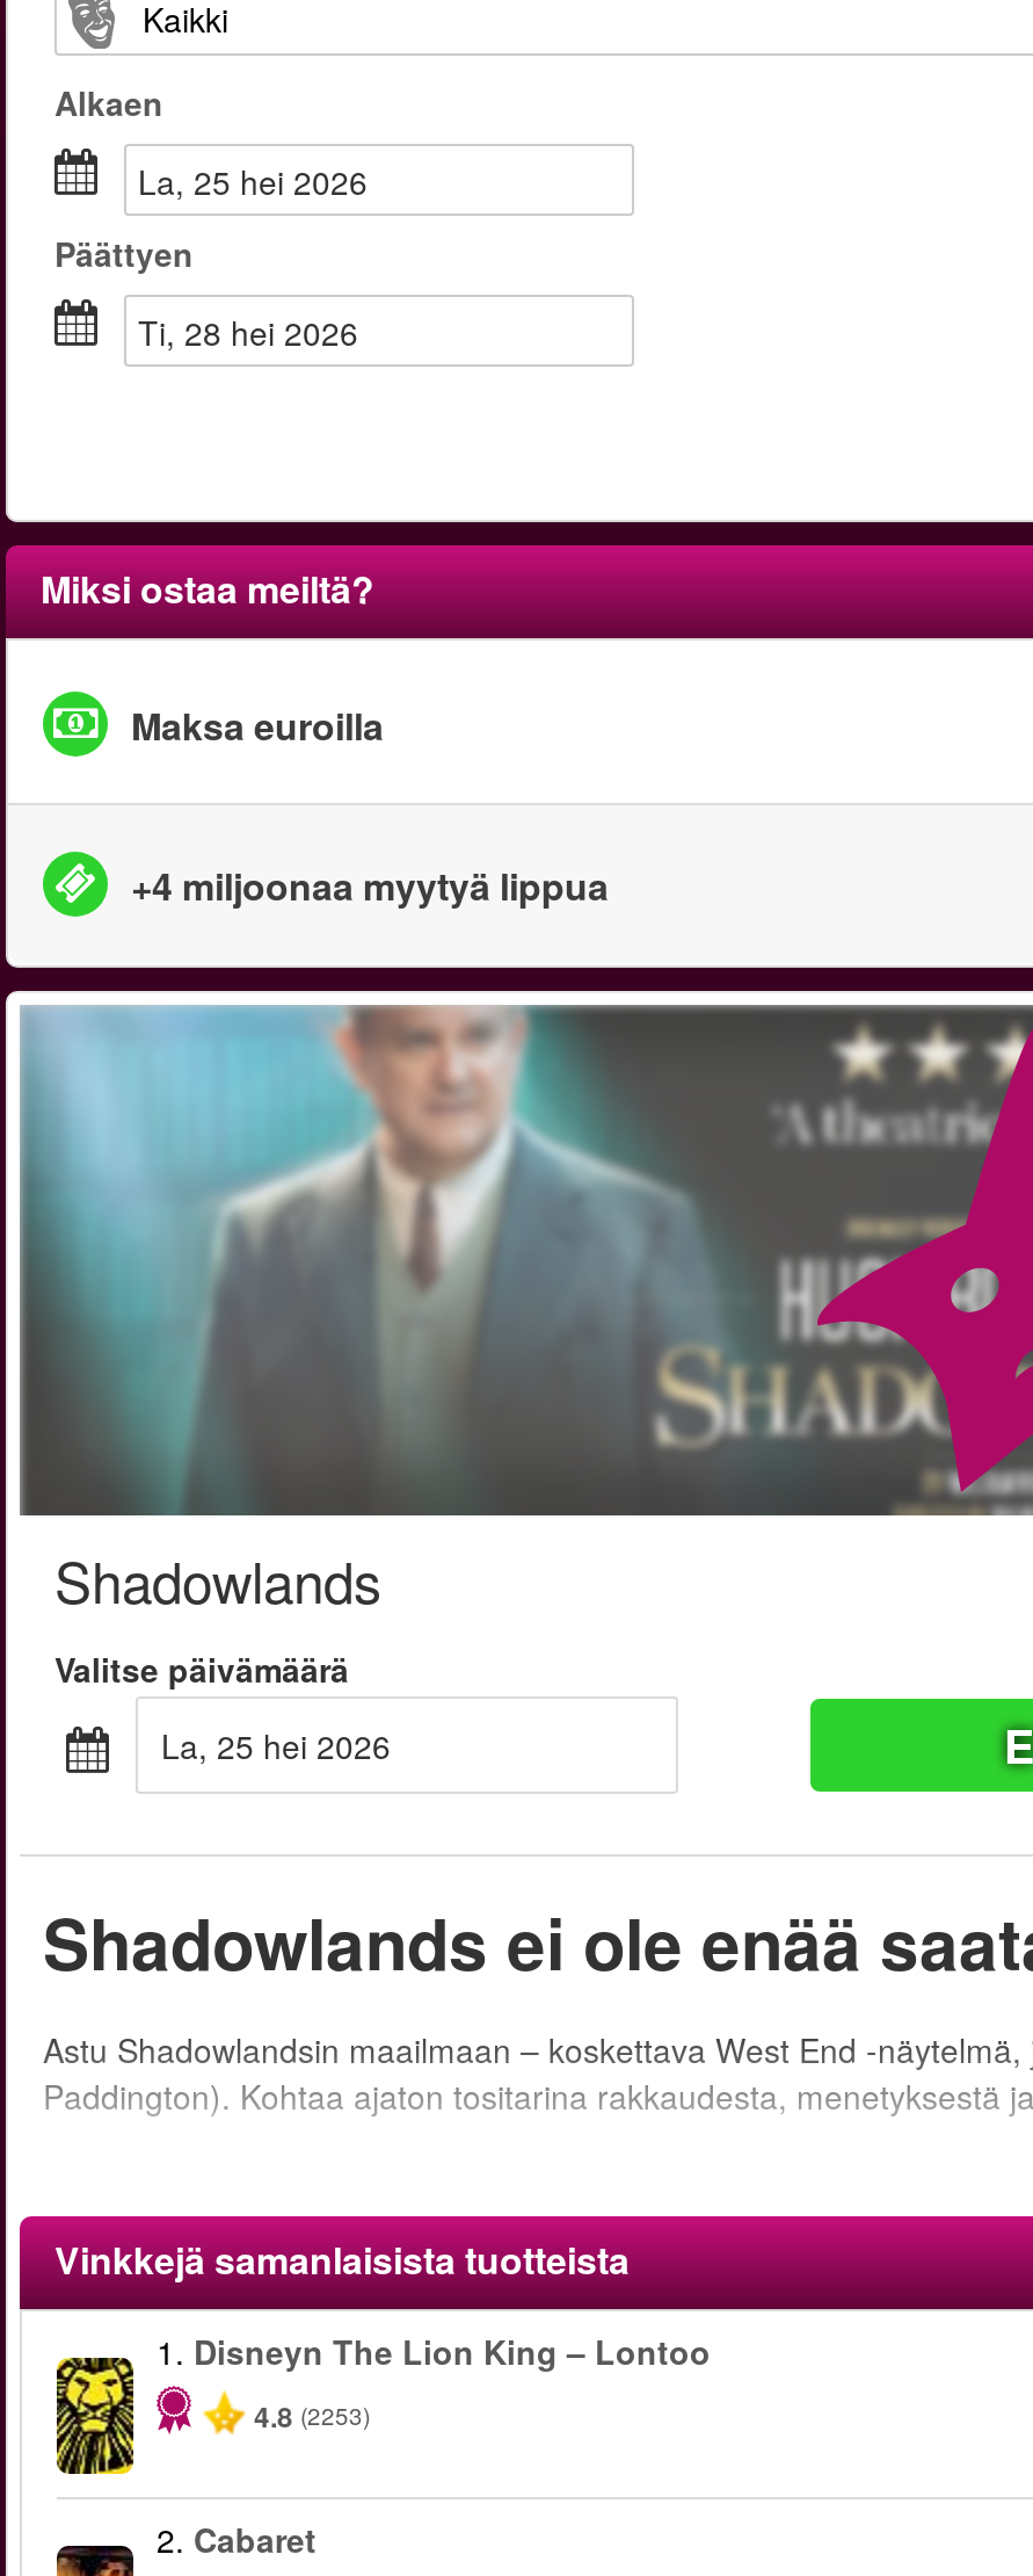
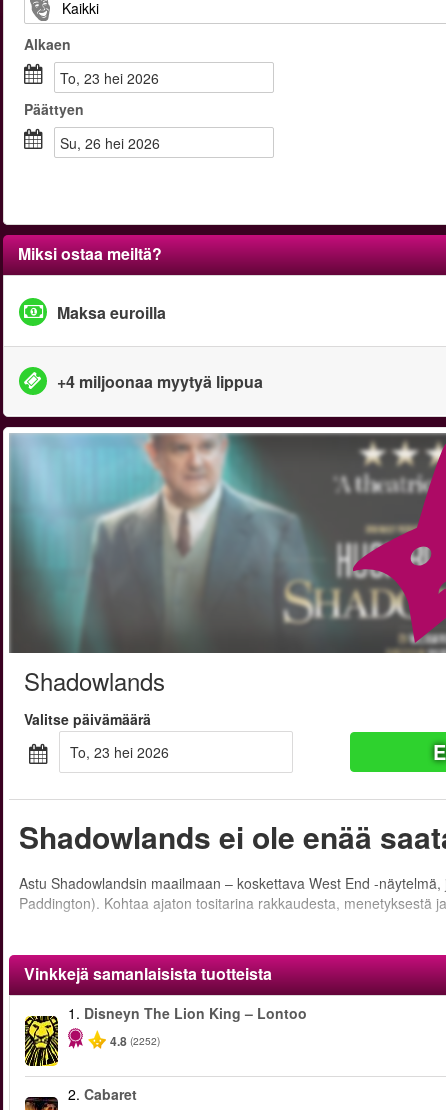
- la, 25 hei 2026
+ to, 23 hei 2026

- ti, 28 hei 2026
+ su, 26 hei 2026

- la, 25 hei 2026
+ to, 23 hei 2026

- 4.8 (2253)
+ 4.8 (2252)
